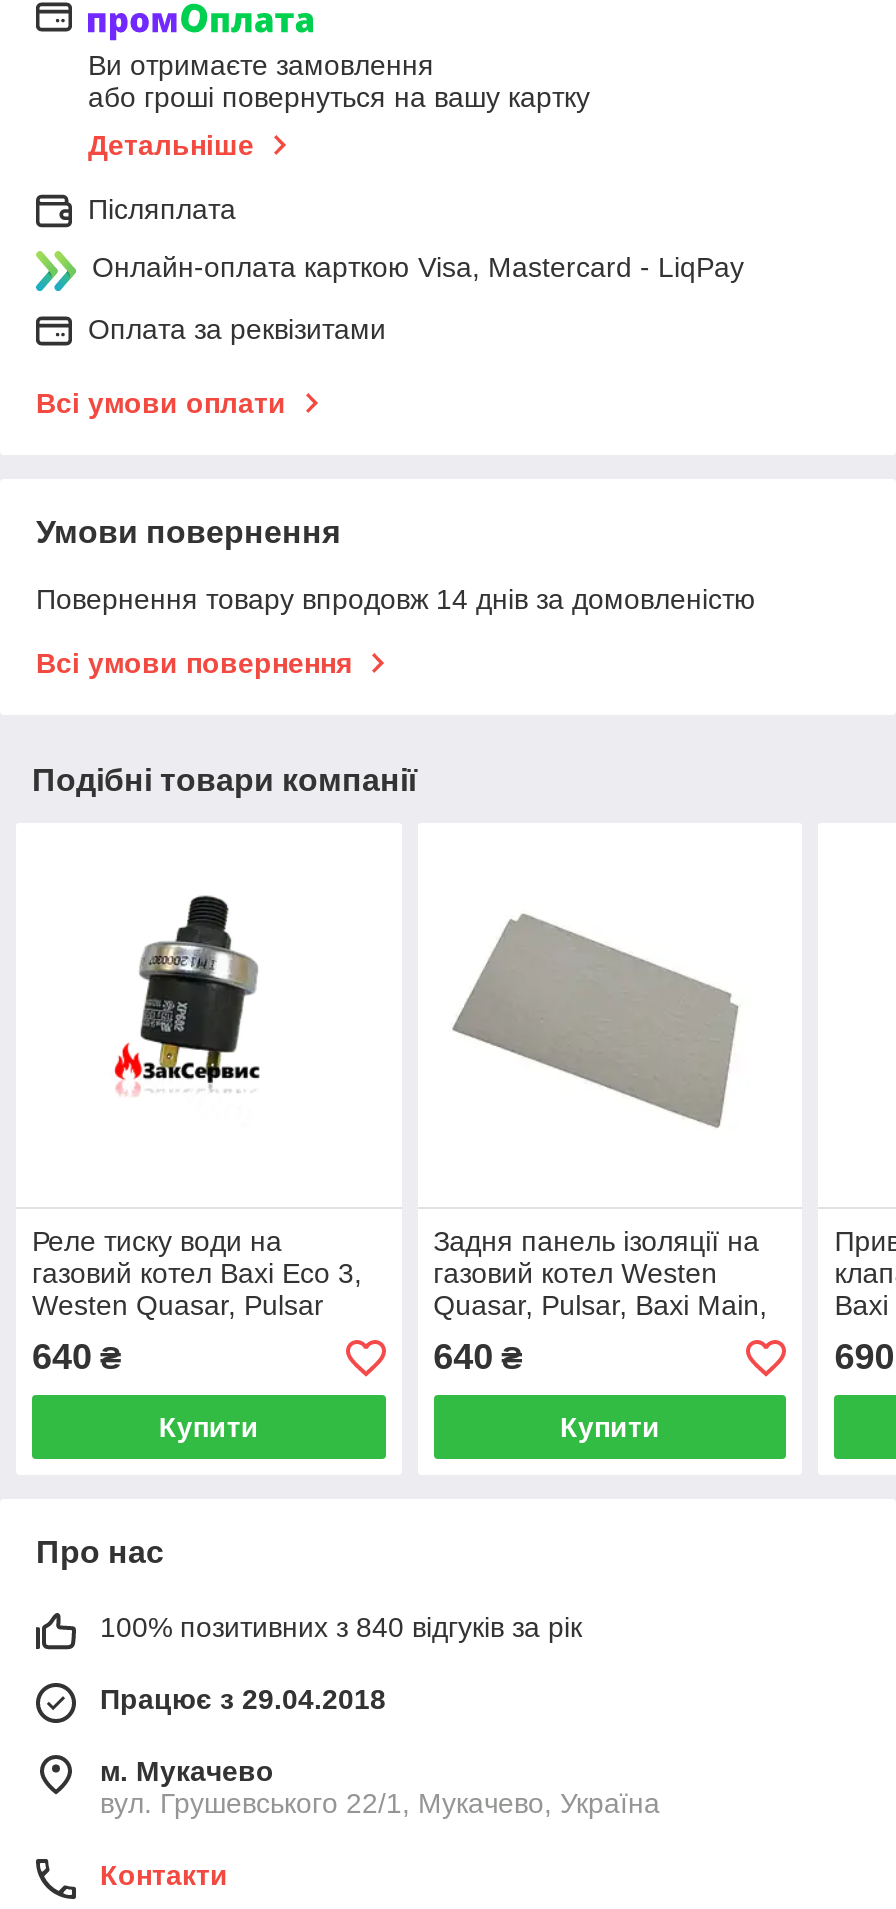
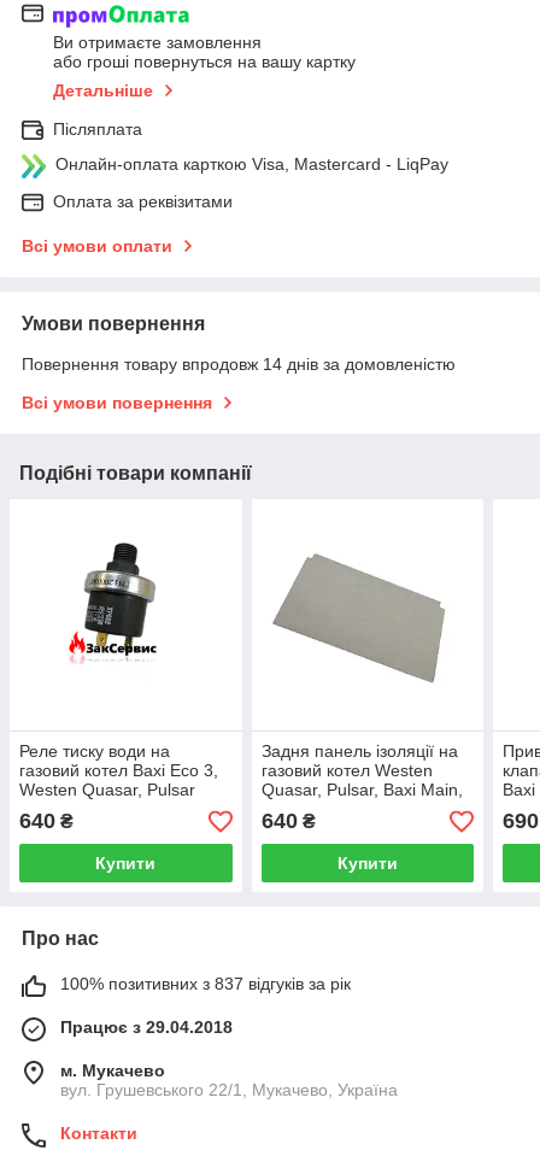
- 100% позитивних з 840 відгуків за рік
+ 100% позитивних з 837 відгуків за рік
